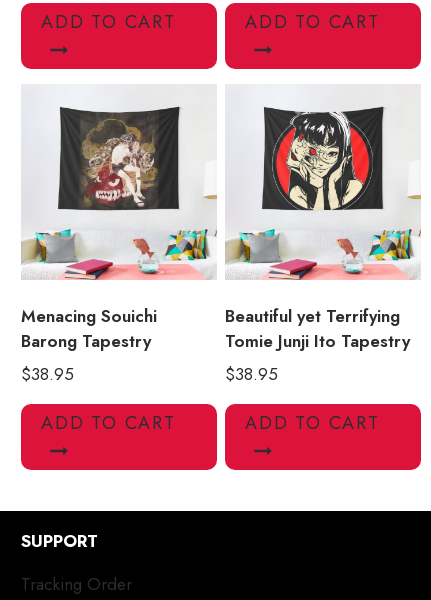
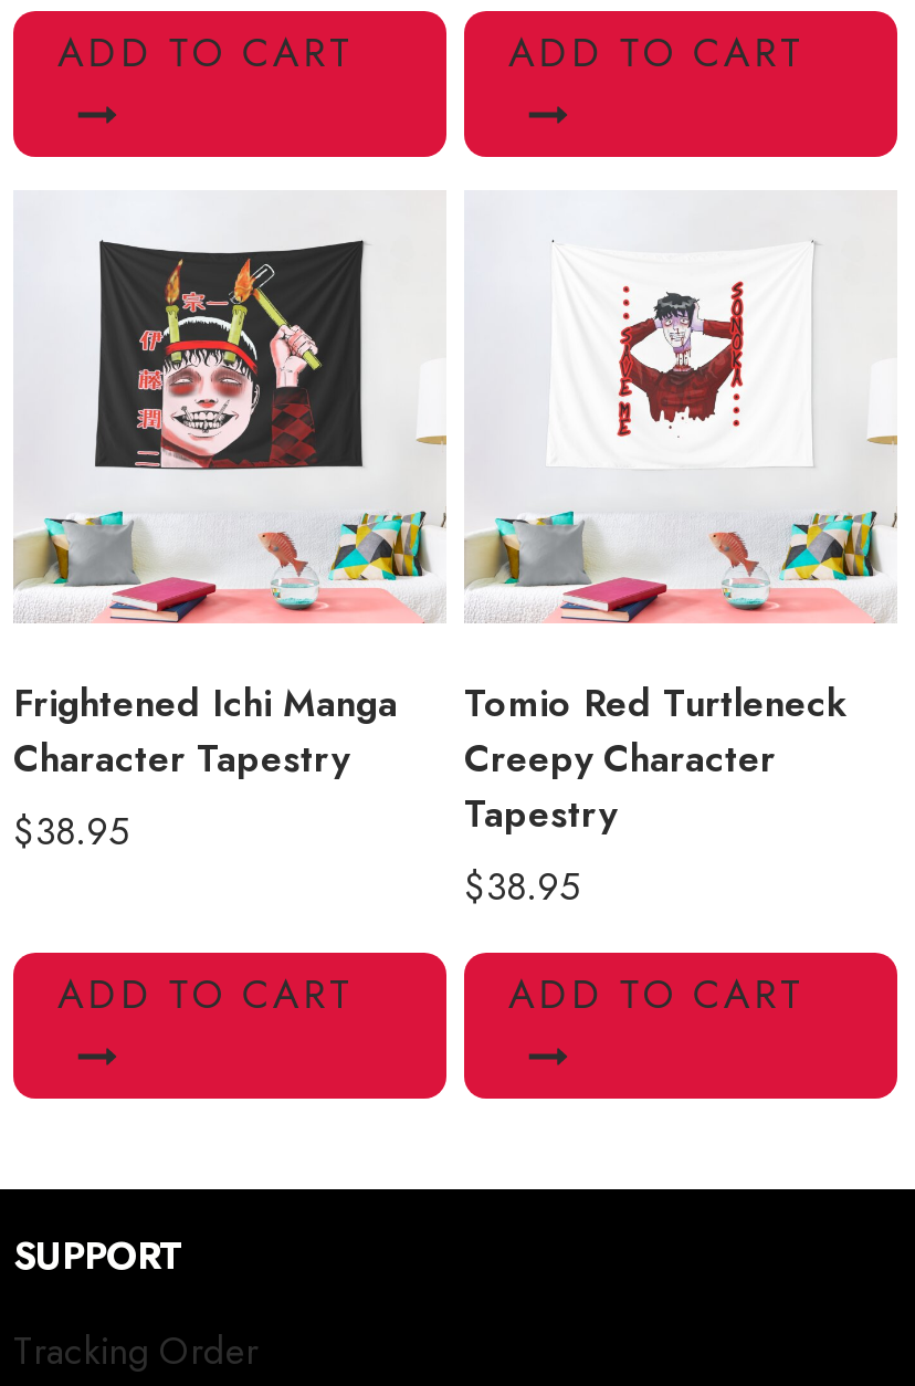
- [image]
+ [image]

- [image]
+ [image]

- Menacing Souichi
- Barong Tapestry
+ Frightened Ichi Manga
+ Character Tapestry

- Beautiful yet Terrifying
- Tomie Junji Ito Tapestry
+ Tomio Red Turtleneck
+ Creepy Character
+ Tapestry
